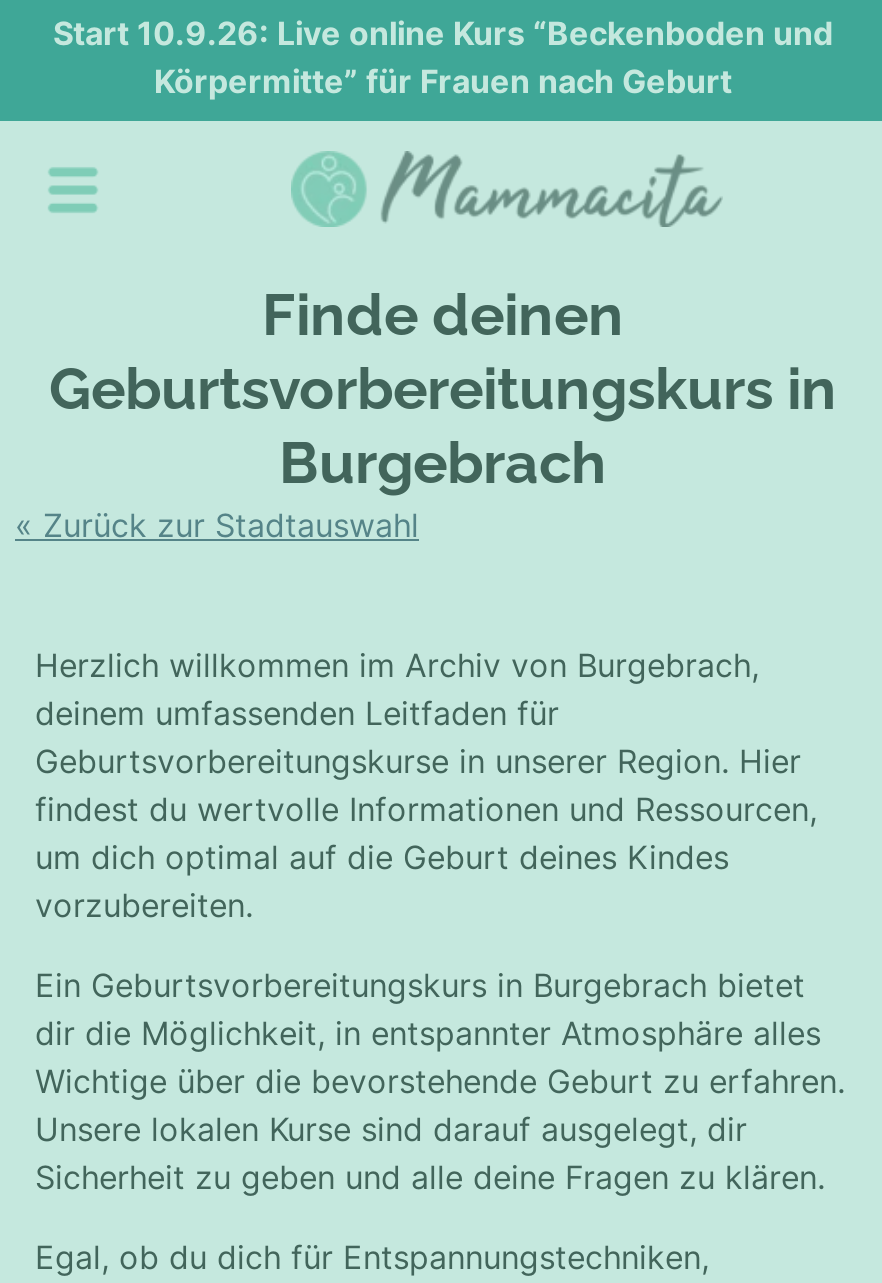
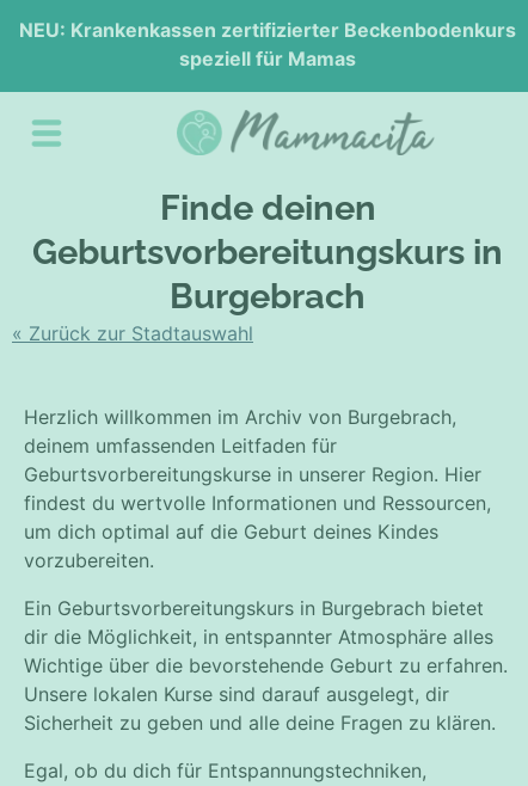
- Start 10.9.26: Live online Kurs “Beckenboden und
- Körpermitte” für Frauen nach Geburt
+ NEU: Krankenkassen zertifizierter Beckenbodenkurs
+ speziell für Mamas
